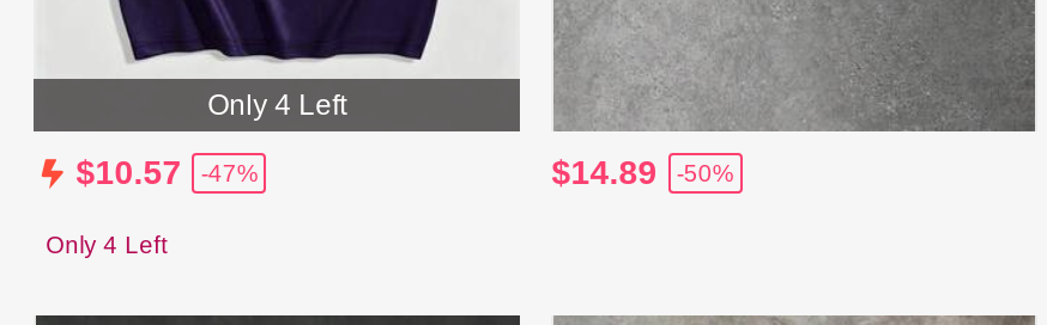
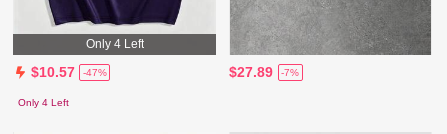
- $14.89
+ $27.89

- -50%
+ -7%
